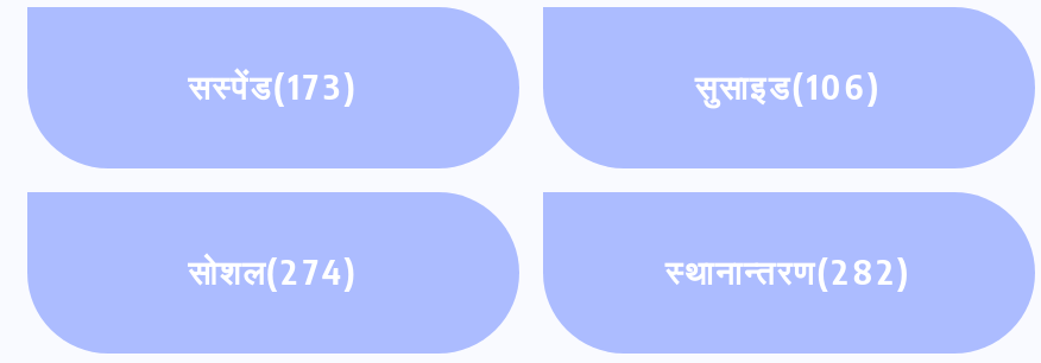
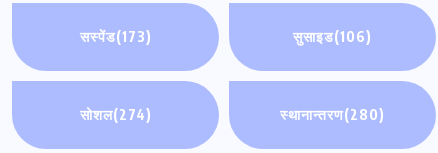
- स्थानान्तरण(282)
+ स्थानान्तरण(280)
